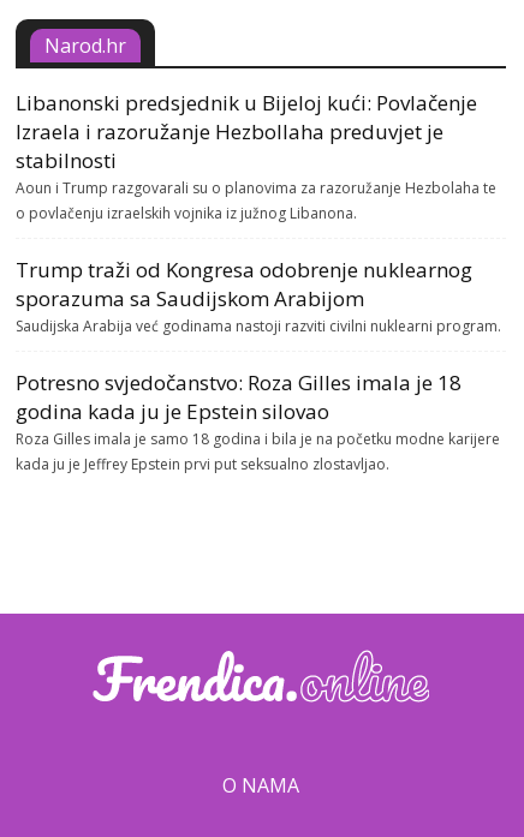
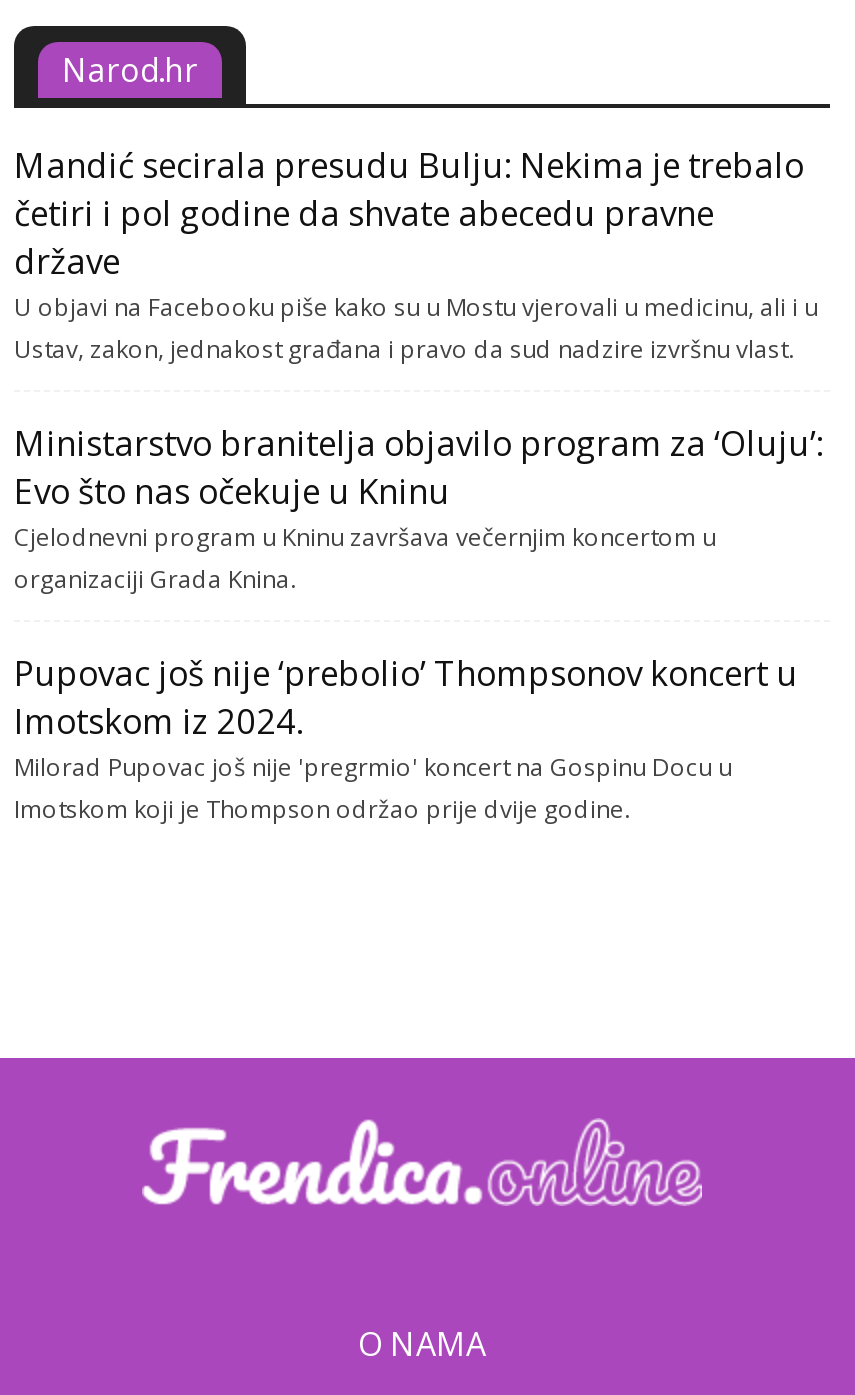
- Libanonski predsjednik u Bijeloj kući: Povlačenje
- Izraela i razoružanje Hezbollaha preduvjet je
- stabilnosti
- Aoun i Trump razgovarali su o planovima za razoružanje Hezbolaha te
- o povlačenju izraelskih vojnika iz južnog Libanona.
+ Mandić secirala presudu Bulju: Nekima je trebalo
+ četiri i pol godine da shvate abecedu pravne
+ države
+ U objavi na Facebooku piše kako su u Mostu vjerovali u medicinu, ali i u
+ Ustav, zakon, jednakost građana i pravo da sud nadzire izvršnu vlast.

- Trump traži od Kongresa odobrenje nuklearnog
- sporazuma sa Saudijskom Arabijom
- Saudijska Arabija već godinama nastoji razviti civilni nuklearni program.
+ Ministarstvo branitelja objavilo program za ‘Oluju’:
+ Evo što nas očekuje u Kninu
+ Cjelodnevni program u Kninu završava večernjim koncertom u
+ organizaciji Grada Knina.

- Potresno svjedočanstvo: Roza Gilles imala je 18
- godina kada ju je Epstein silovao
- Roza Gilles imala je samo 18 godina i bila je na početku modne karijere
- kada ju je Jeffrey Epstein prvi put seksualno zlostavljao.
+ Pupovac još nije ‘prebolio’ Thompsonov koncert u
+ Imotskom iz 2024.
+ Milorad Pupovac još nije 'pregrmio' koncert na Gospinu Docu u
+ Imotskom koji je Thompson održao prije dvije godine.
